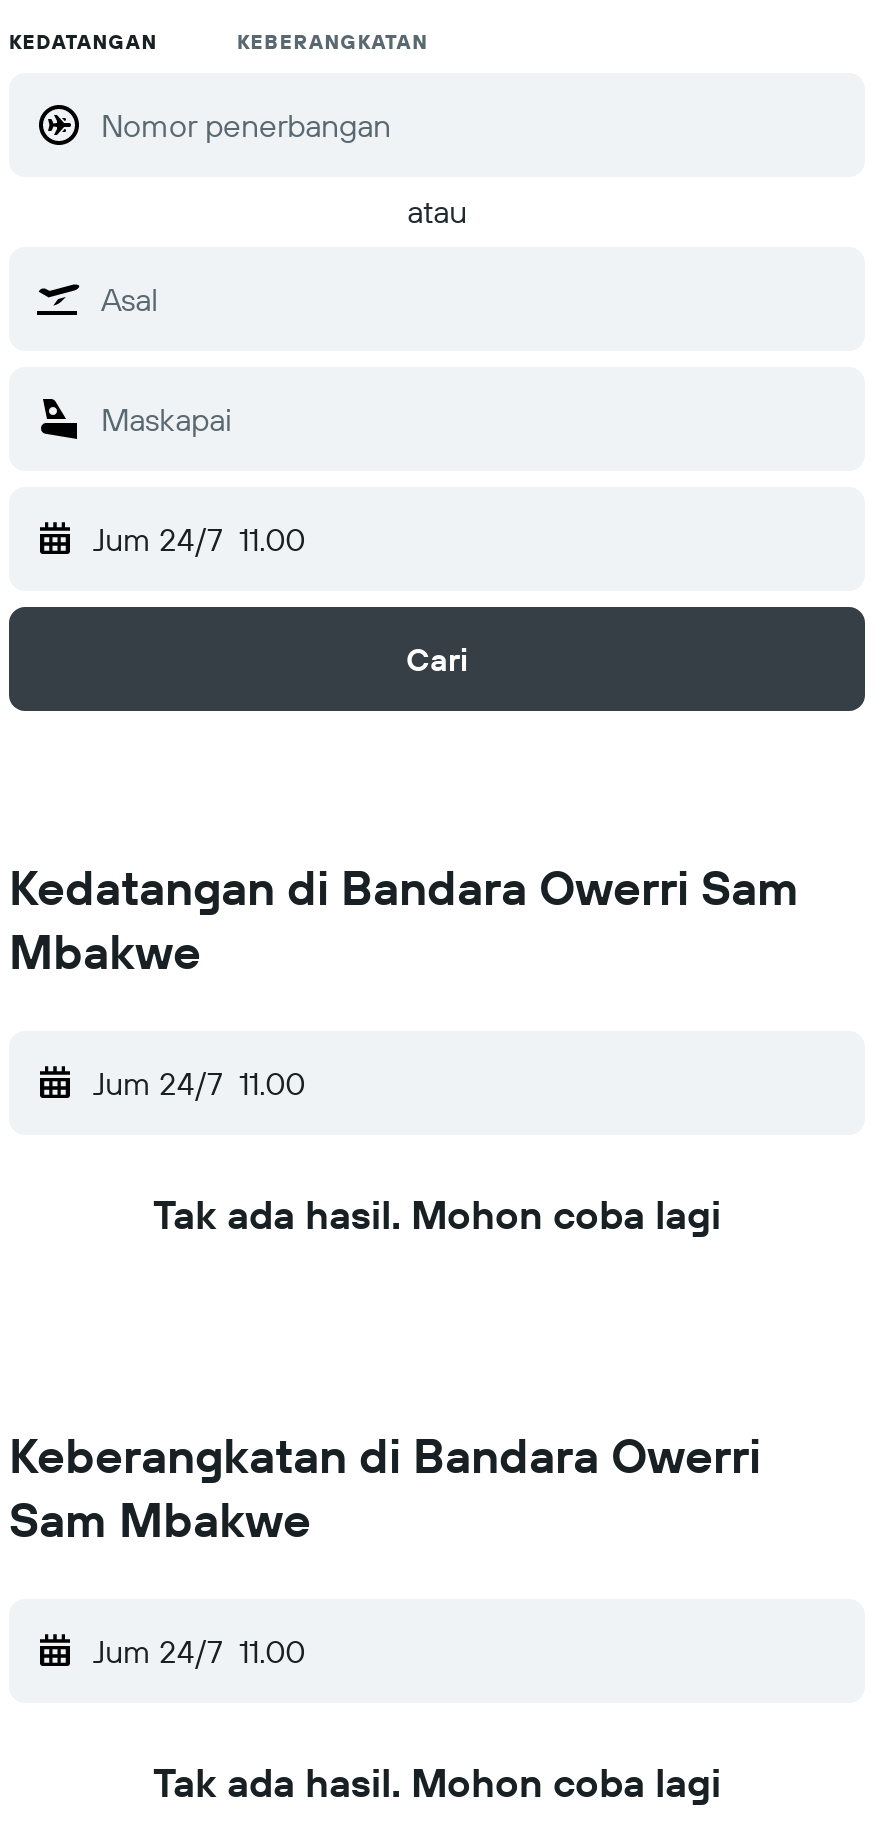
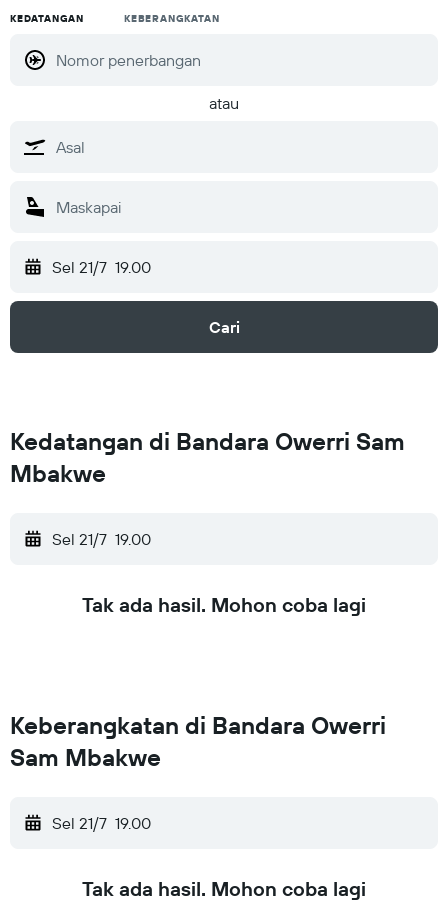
- Jum 24/7 11.00
+ Sel 21/7 19.00

- Jum 24/7 11.00
+ Sel 21/7 19.00

- Jum 24/7 11.00
+ Sel 21/7 19.00
